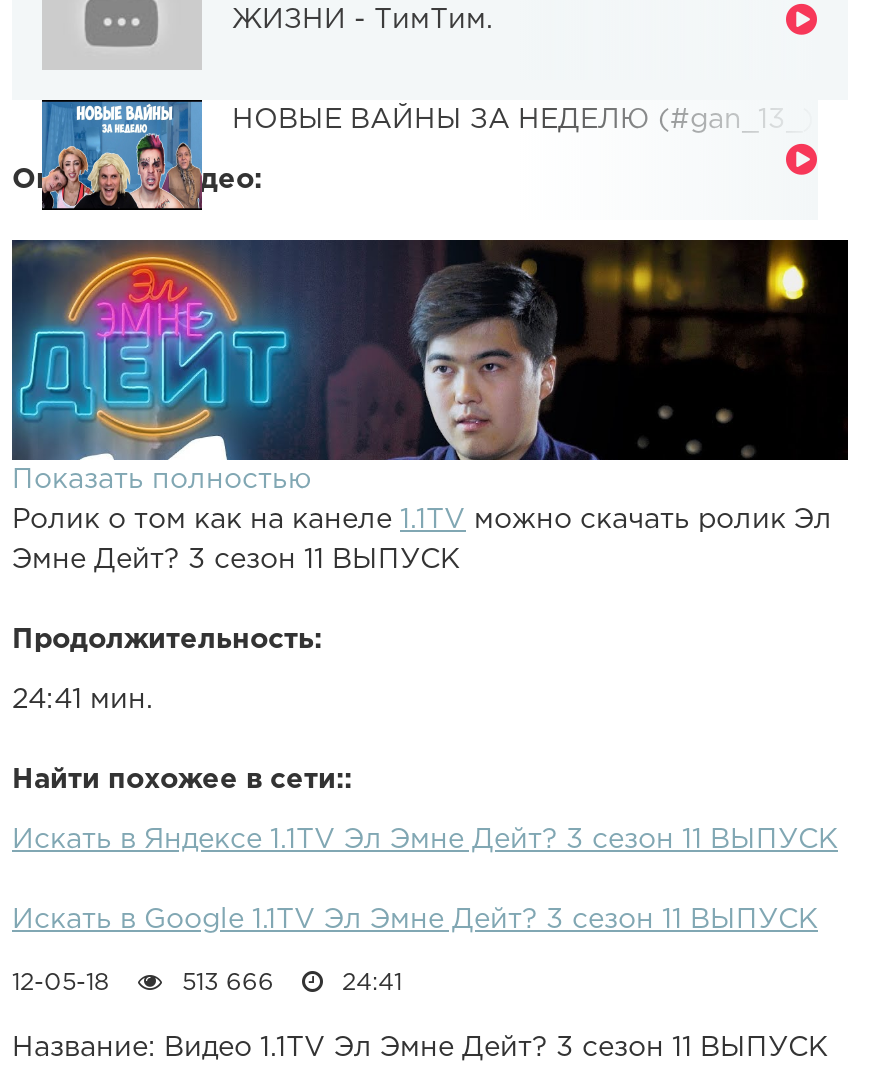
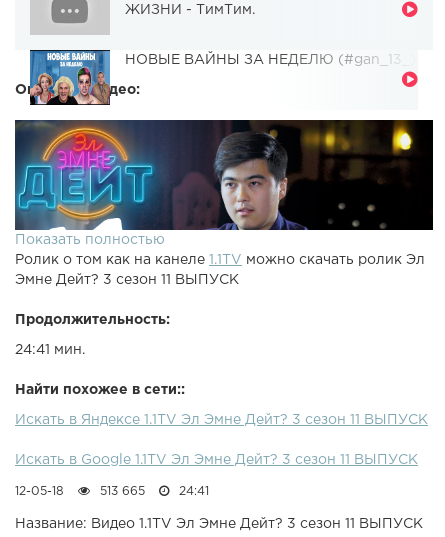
- 513 666
+ 513 665
